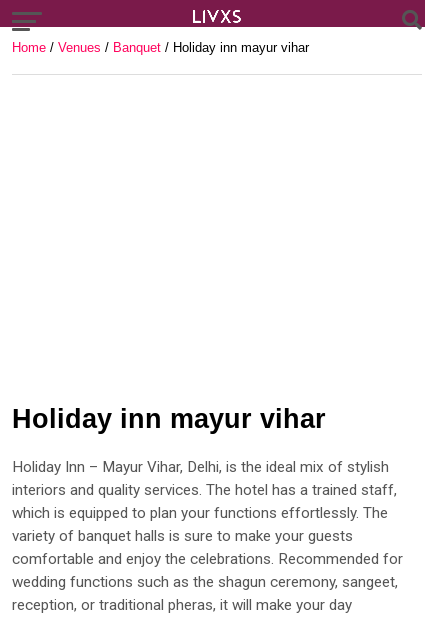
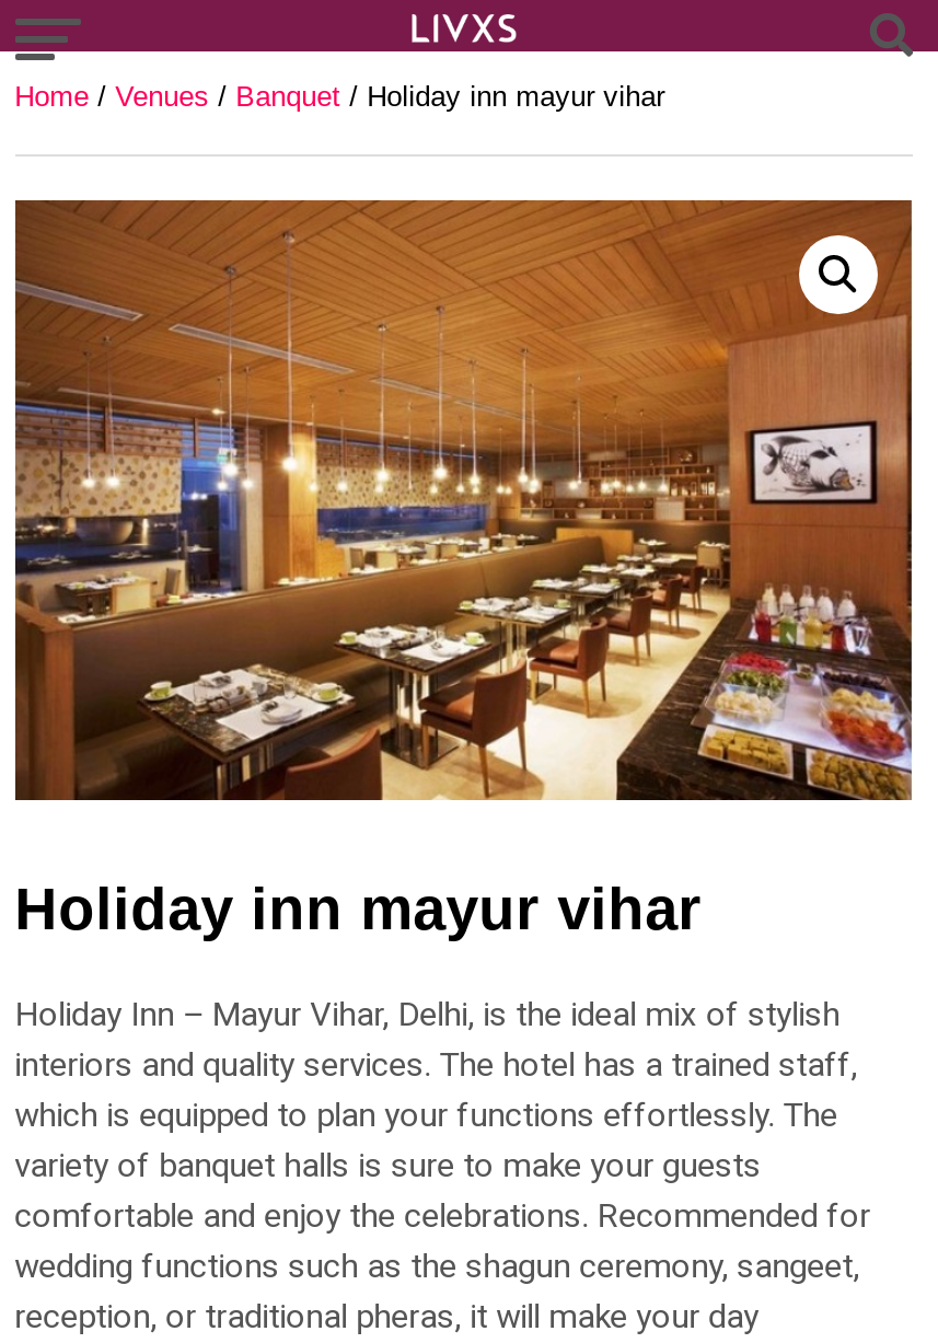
+ [image]
